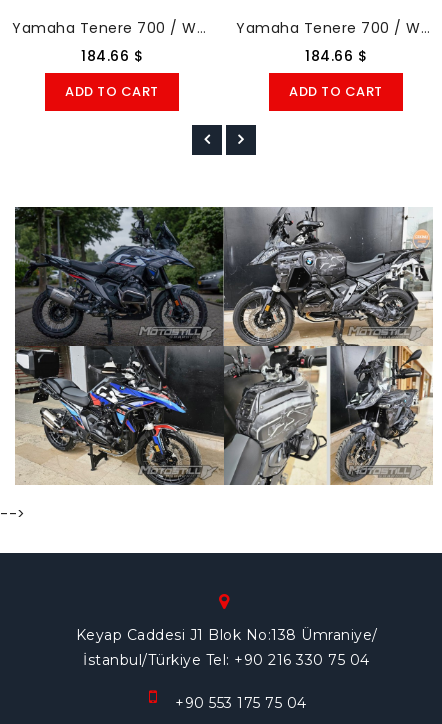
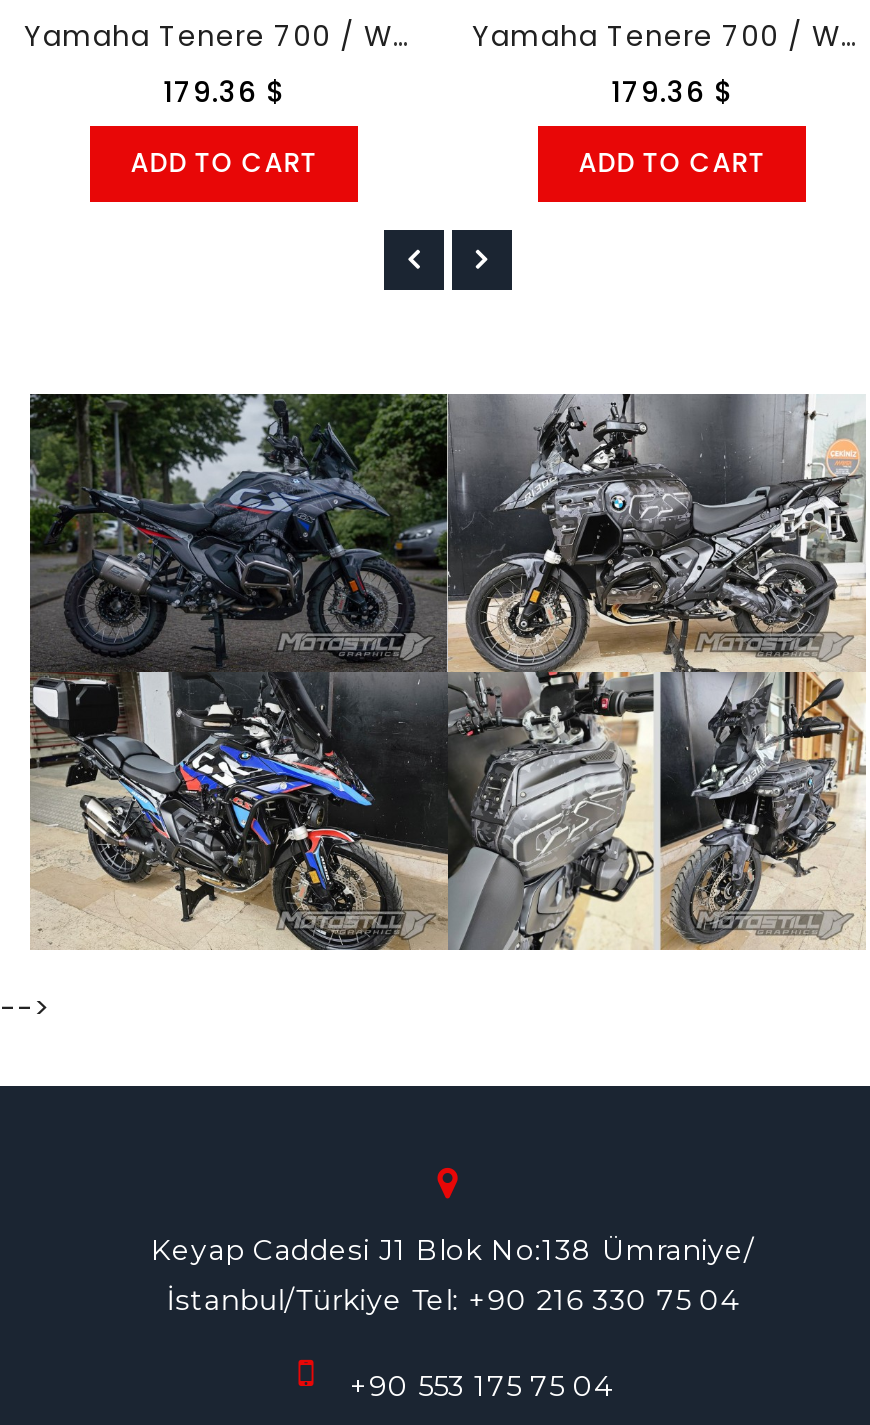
- 184.66 $
+ 179.36 $

- 184.66 $
+ 179.36 $
